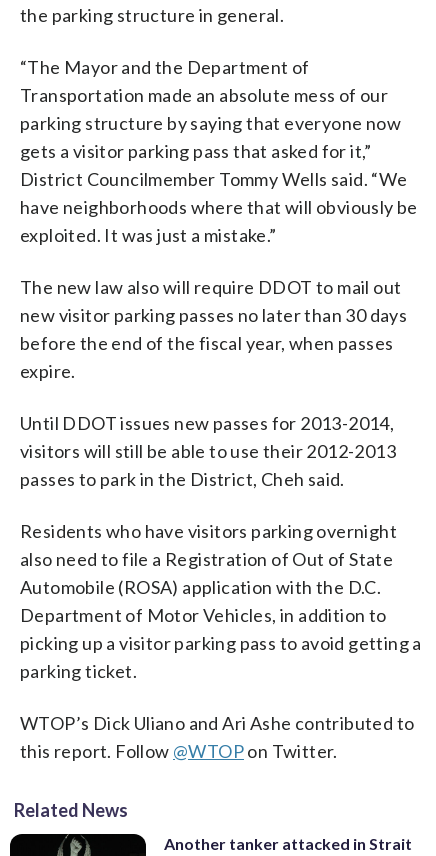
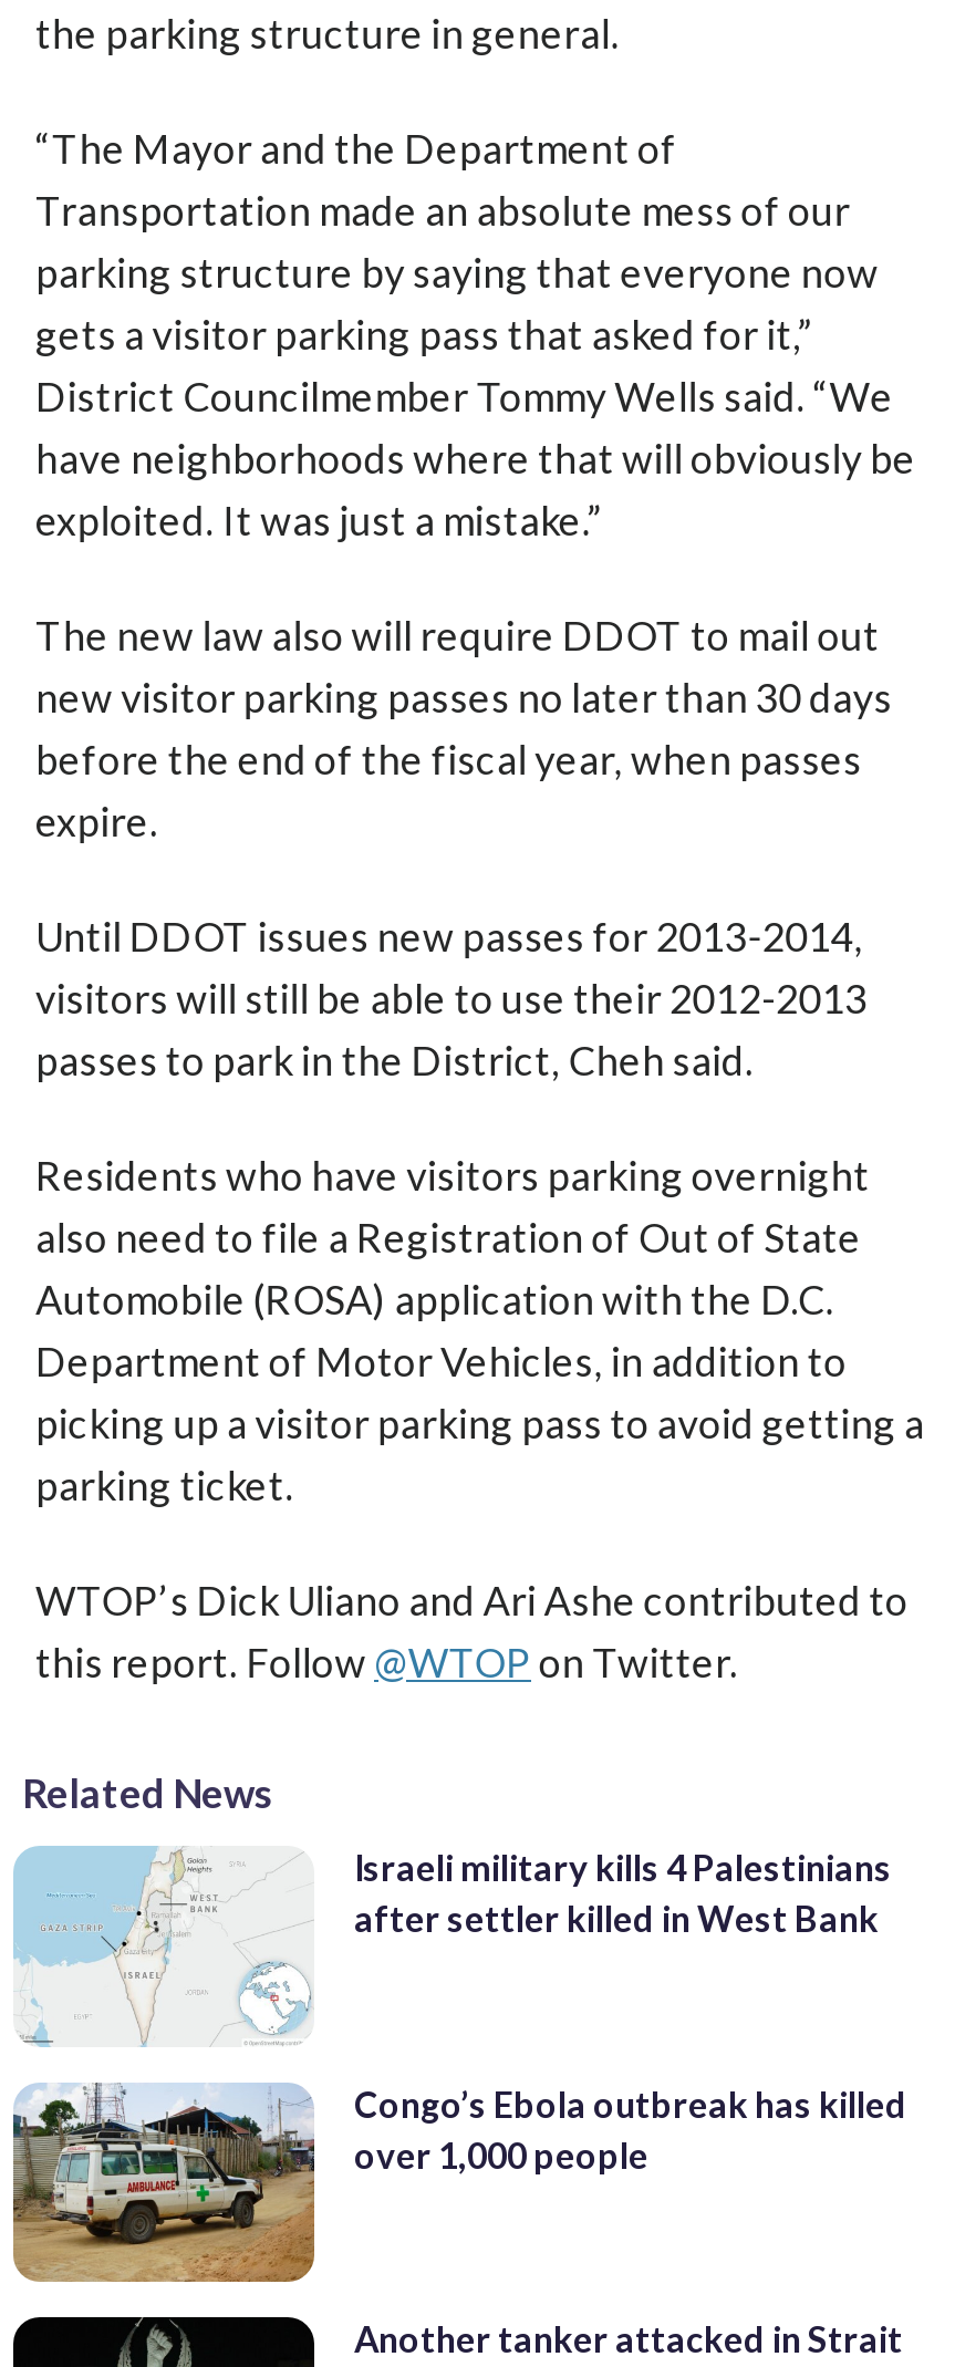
+ [image]
+ Congo’s Ebola outbreak has killed
+ over 1,000 people

+ [image]
+ Israeli military kills 4 Palestinians
+ after settler killed in West Bank
